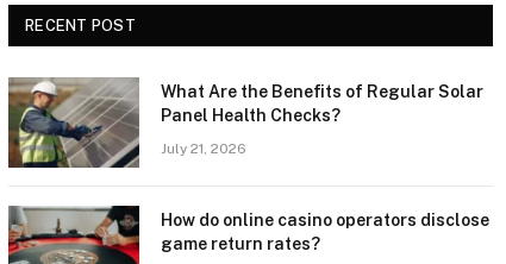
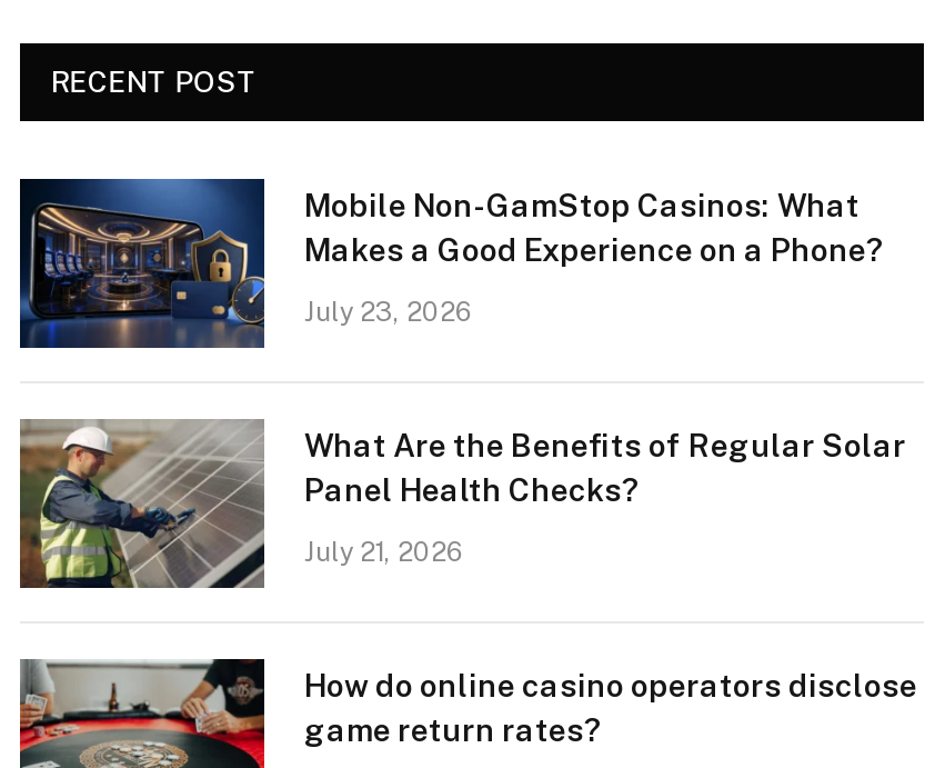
+ [image]
+ Mobile Non-GamStop Casinos: What
+ Makes a Good Experience on a Phone?
+ July 23, 2026
